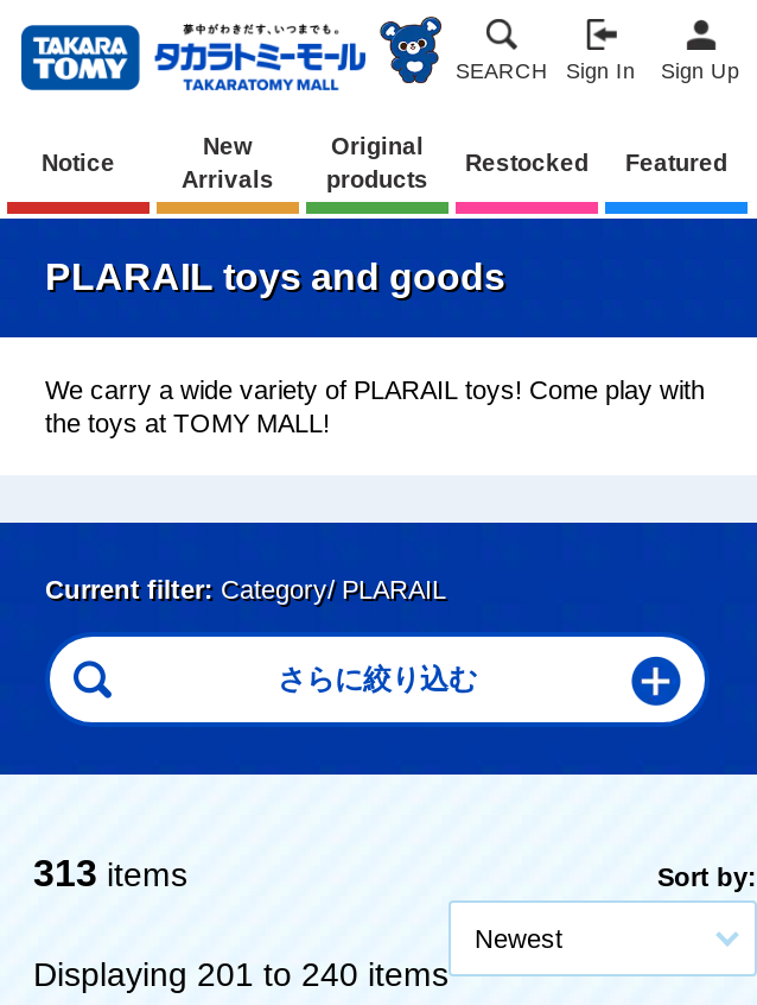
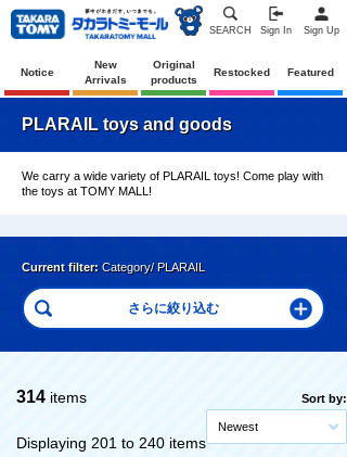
- 313 items
+ 314 items
